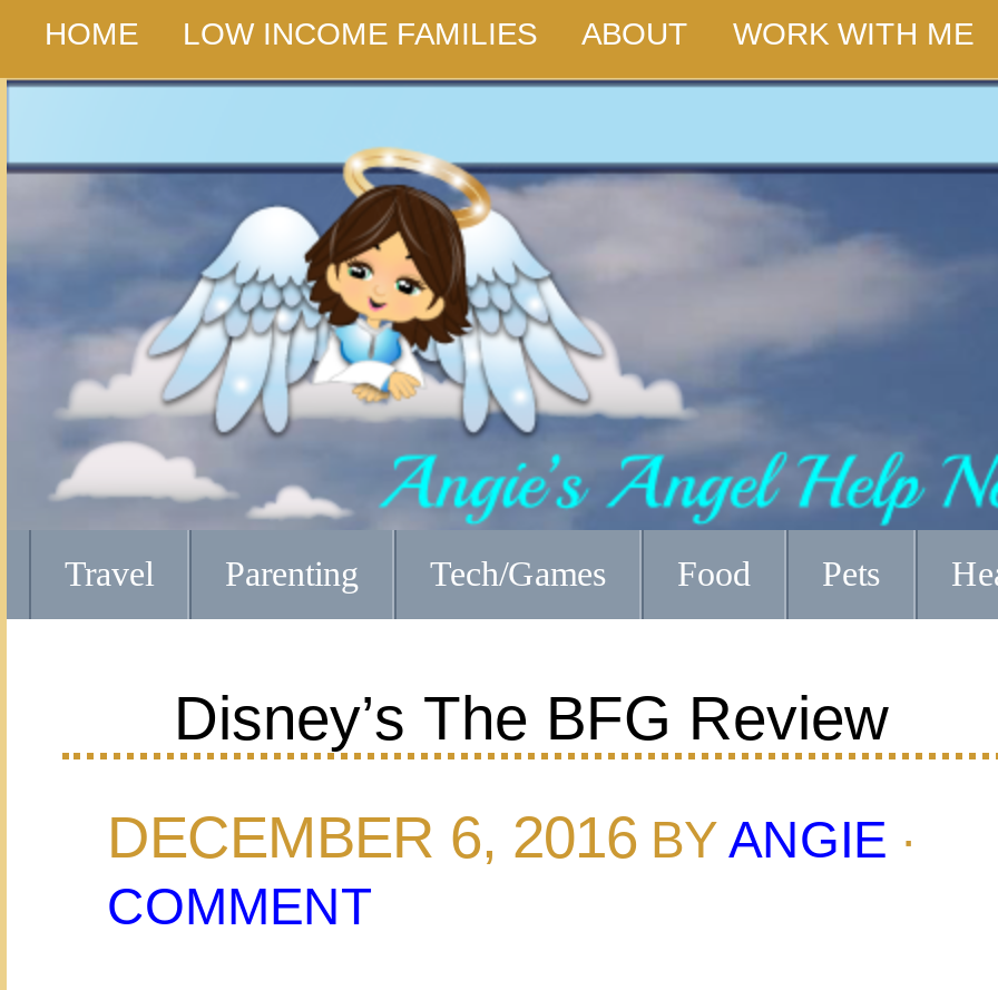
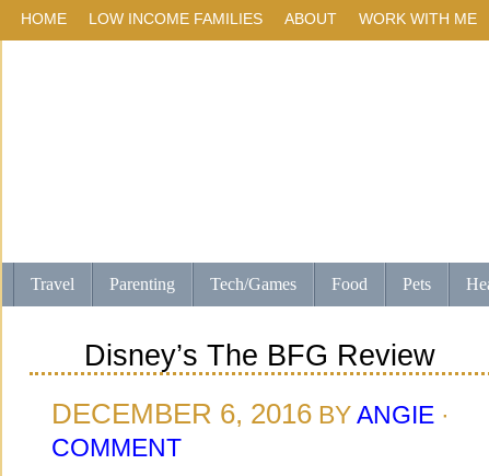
- [image]
